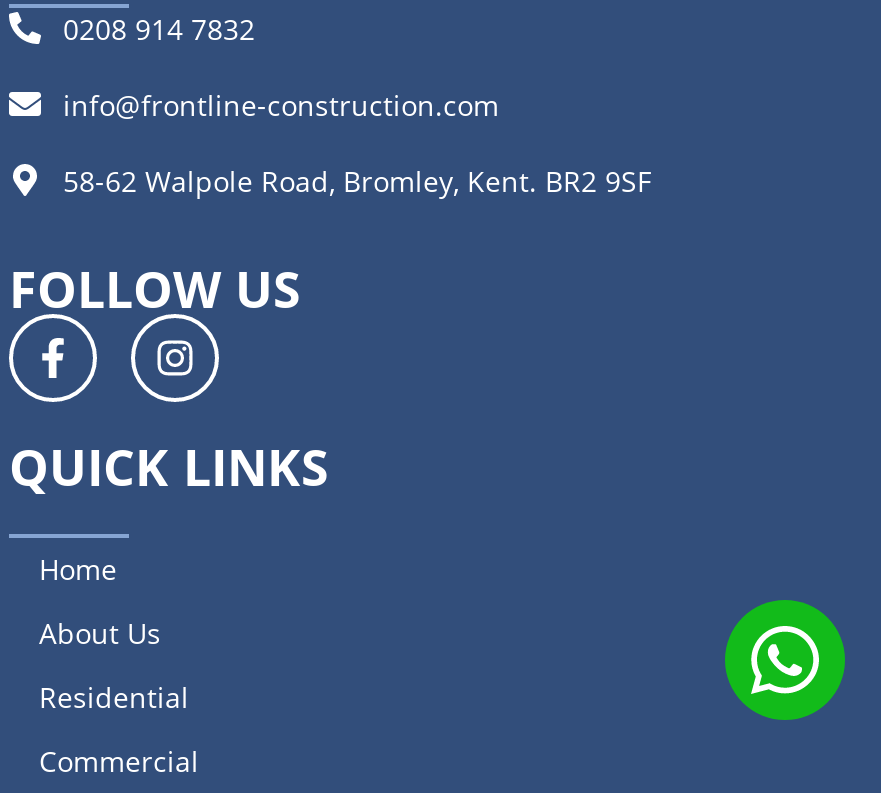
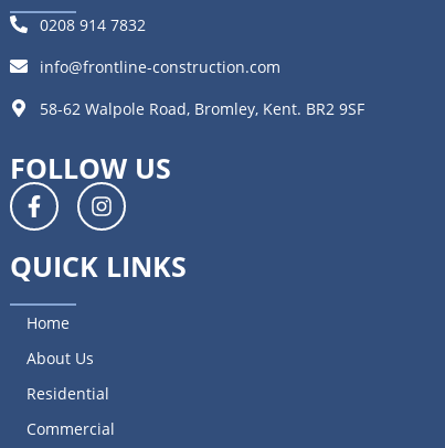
- [image]
